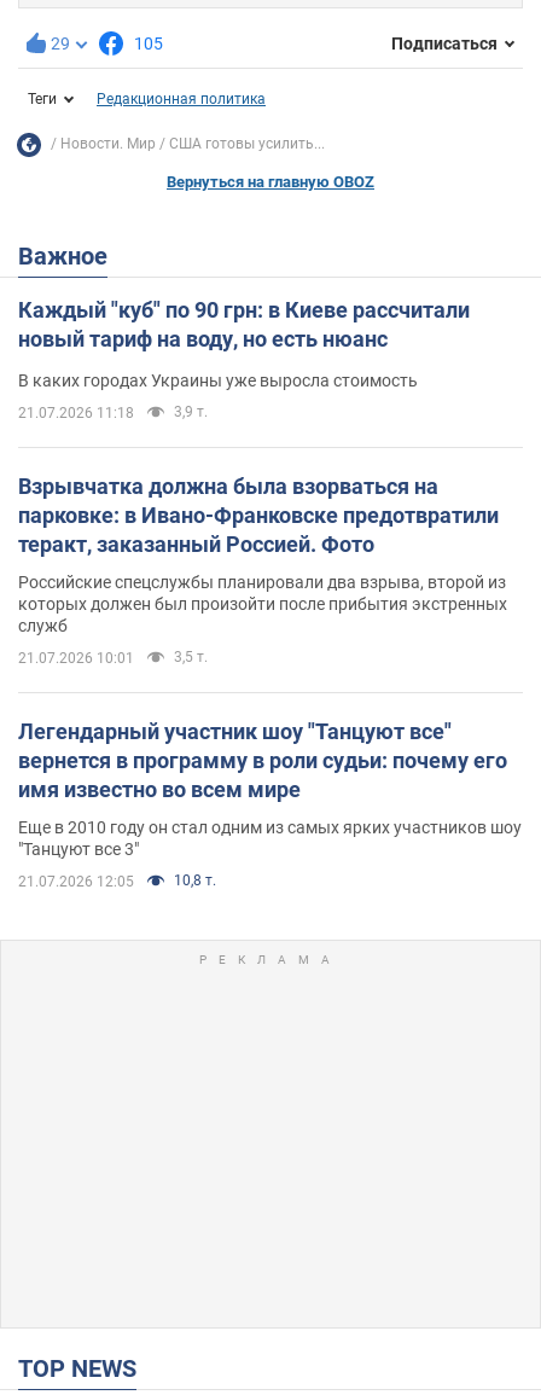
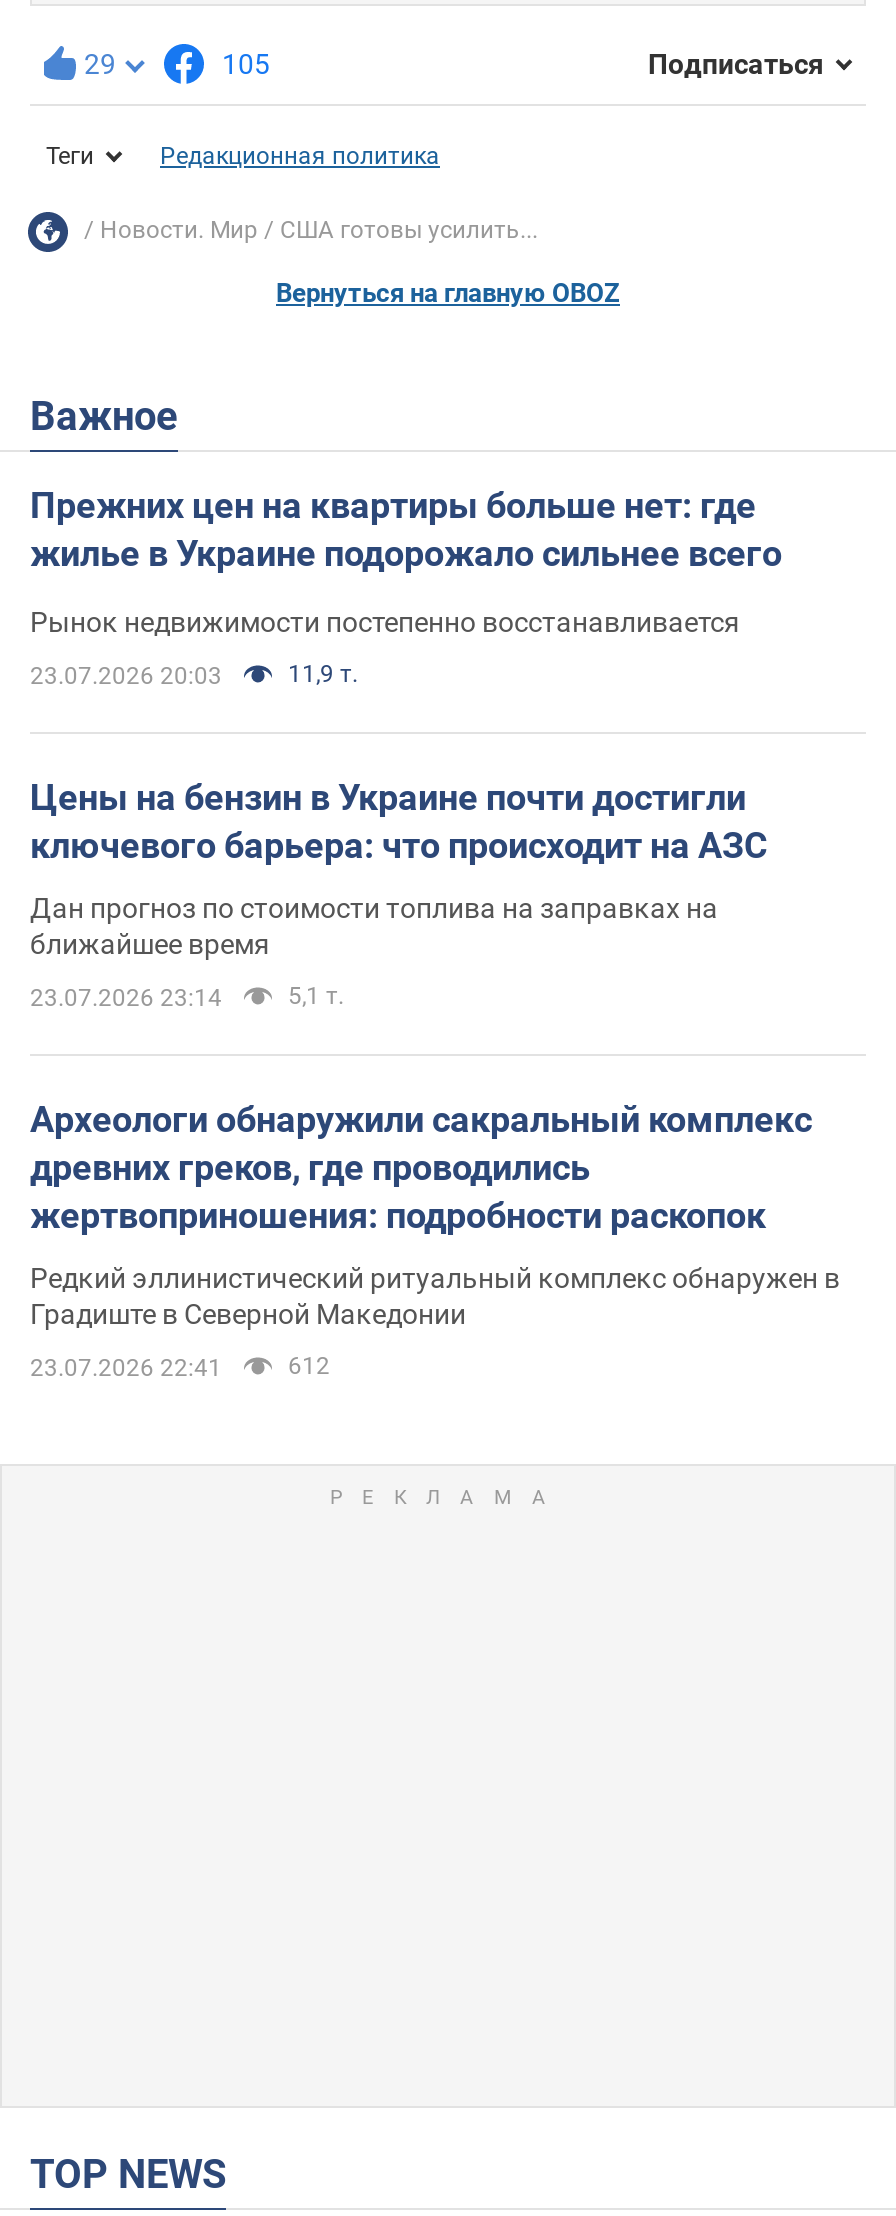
- Каждый "куб" по 90 грн: в Киеве рассчитали
- новый тариф на воду, но есть нюанс
+ Прежних цен на квартиры больше нет: где
+ жилье в Украине подорожало сильнее всего

- В каких городах Украины уже выросла стоимость
+ Рынок недвижимости постепенно восстанавливается

- 21.07.2026 11:18
- 3,9 т.
+ 23.07.2026 20:03
+ 11,9 т.

- Взрывчатка должна была взорваться на
- парковке: в Ивано-Франковске предотвратили
- теракт, заказанный Россией. Фото
+ Цены на бензин в Украине почти достигли
+ ключевого барьера: что происходит на АЗС

- Российские спецслужбы планировали два взрыва, второй из
- которых должен был произойти после прибытия экстренных
- служб
+ Дан прогноз по стоимости топлива на заправках на
+ ближайшее время

- 21.07.2026 10:01
- 3,5 т.
+ 23.07.2026 23:14
+ 5,1 т.

- Легендарный участник шоу "Танцуют все"
- вернется в программу в роли судьи: почему его
- имя известно во всем мире
+ Археологи обнаружили сакральный комплекс
+ древних греков, где проводились
+ жертвоприношения: подробности раскопок

- Еще в 2010 году он стал одним из самых ярких участников шоу
- "Танцуют все 3"
+ Редкий эллинистический ритуальный комплекс обнаружен в
+ Градиште в Северной Македонии

- 21.07.2026 12:05
- 10,8 т.
+ 23.07.2026 22:41
+ 612
